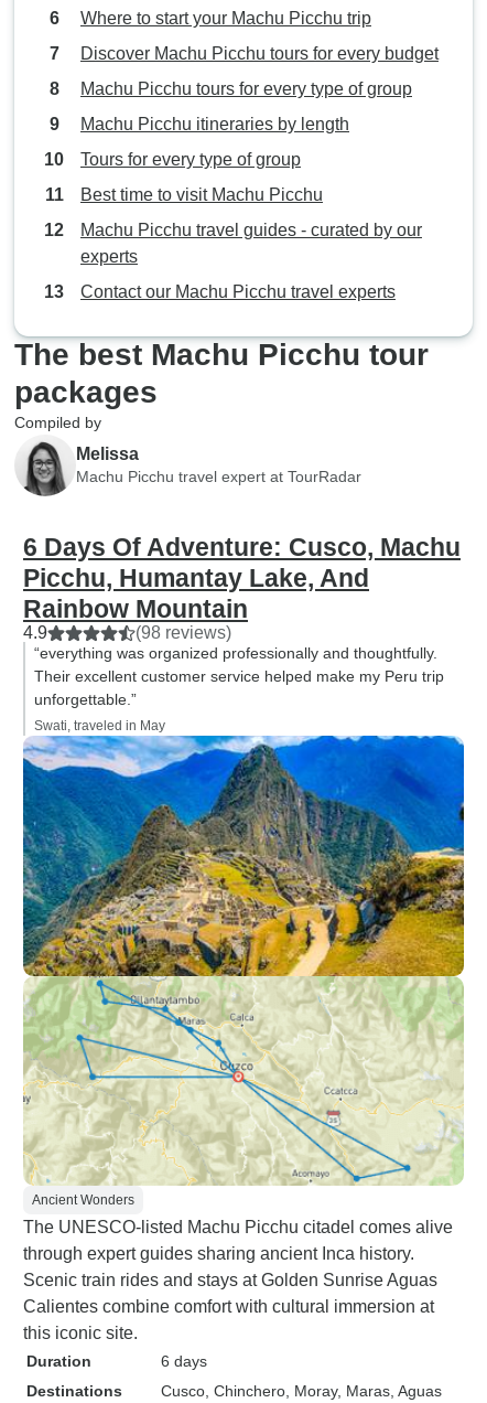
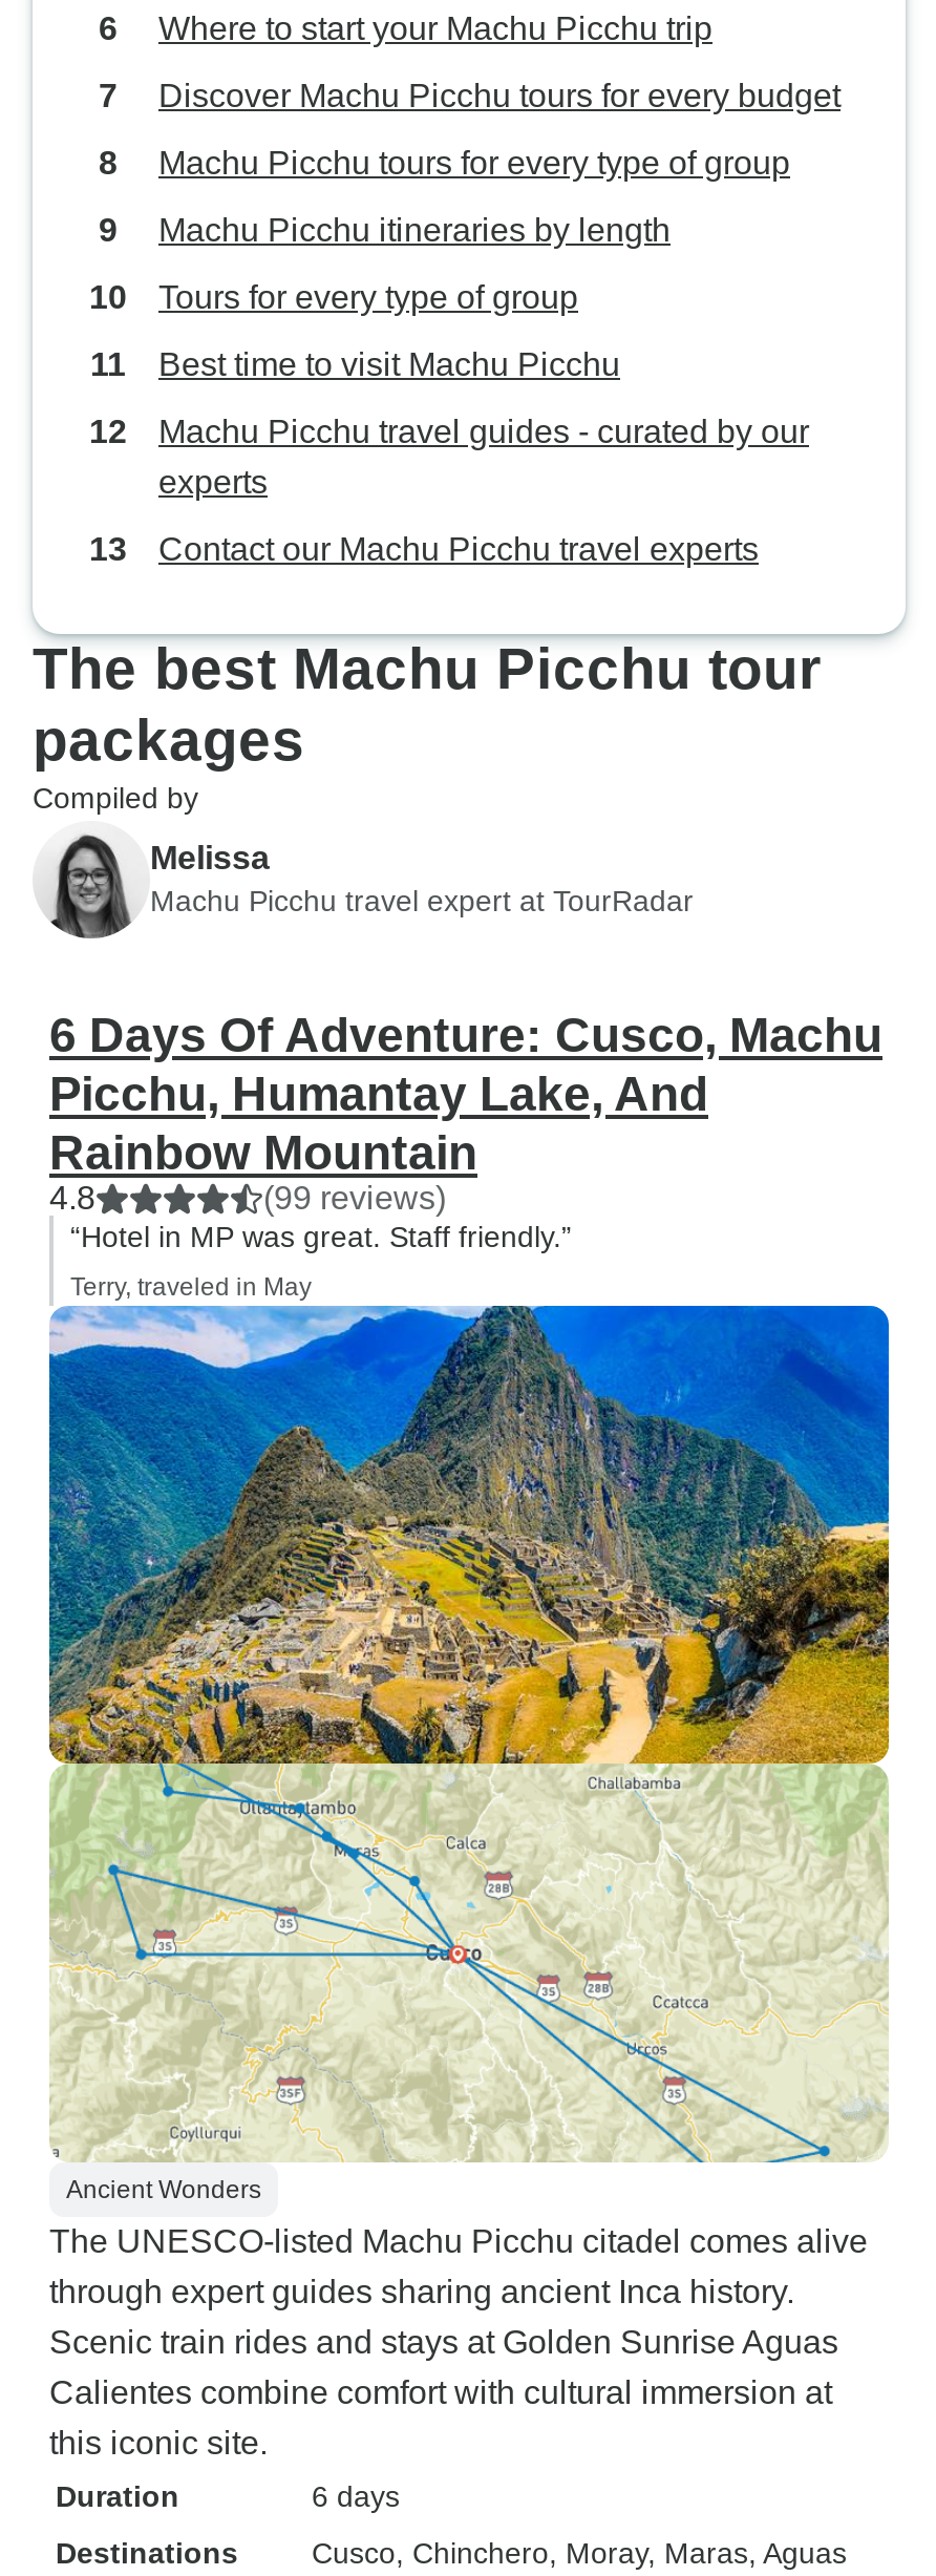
- 4.9
- (98 reviews)
- “everything was organized professionally and thoughtfully.
- Their excellent customer service helped make my Peru trip
- unforgettable.”
+ 4.8
+ (99 reviews)
+ “Hotel in MP was great. Staff friendly.”

- Swati, traveled in May
+ Terry, traveled in May

moved up: [image]
